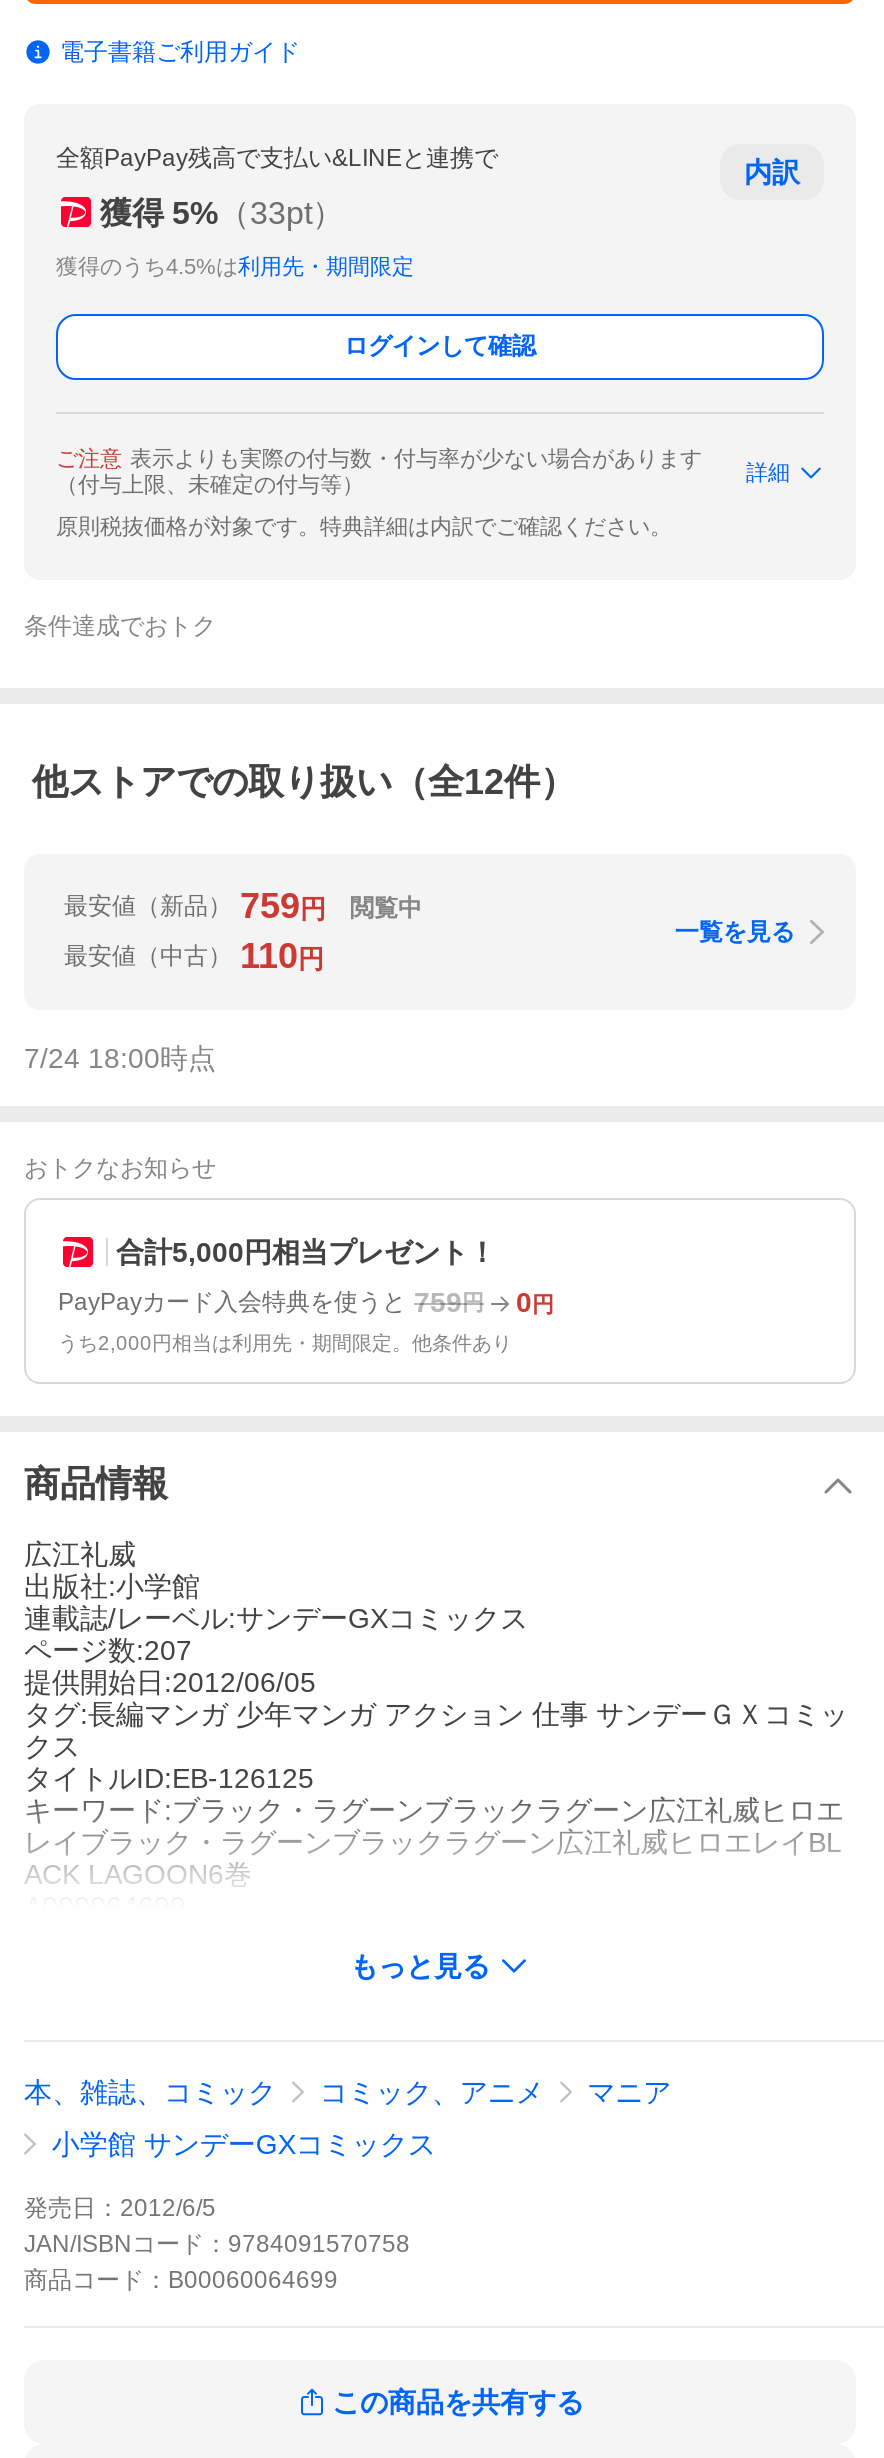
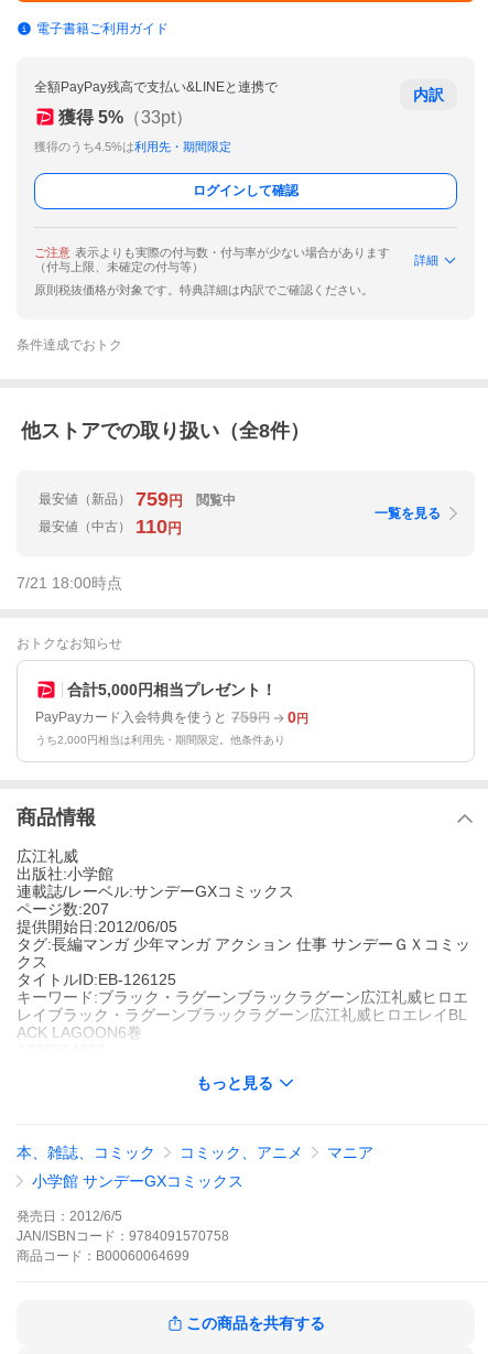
- 他ストアでの取り扱い（全12件）
+ 他ストアでの取り扱い（全8件）

- 7/24 18:00時点
+ 7/21 18:00時点
